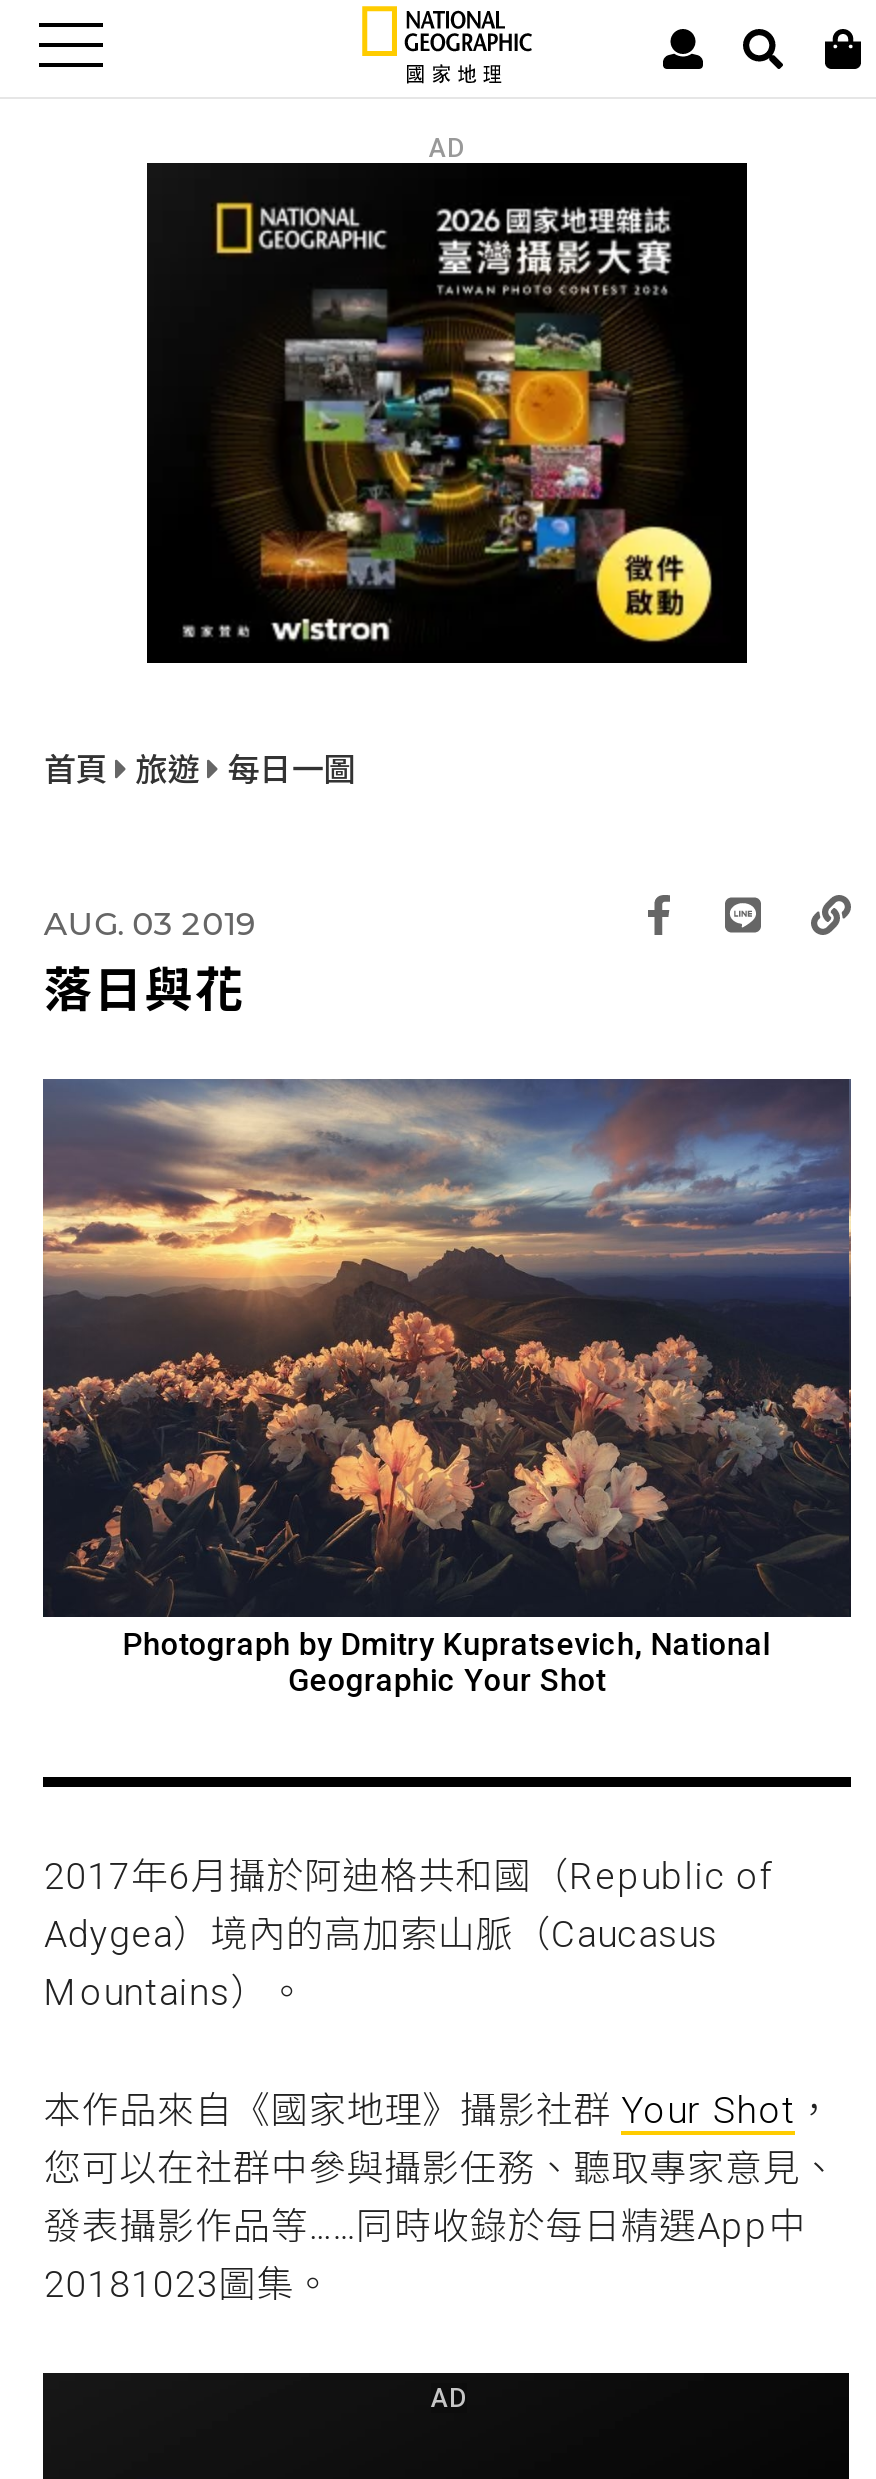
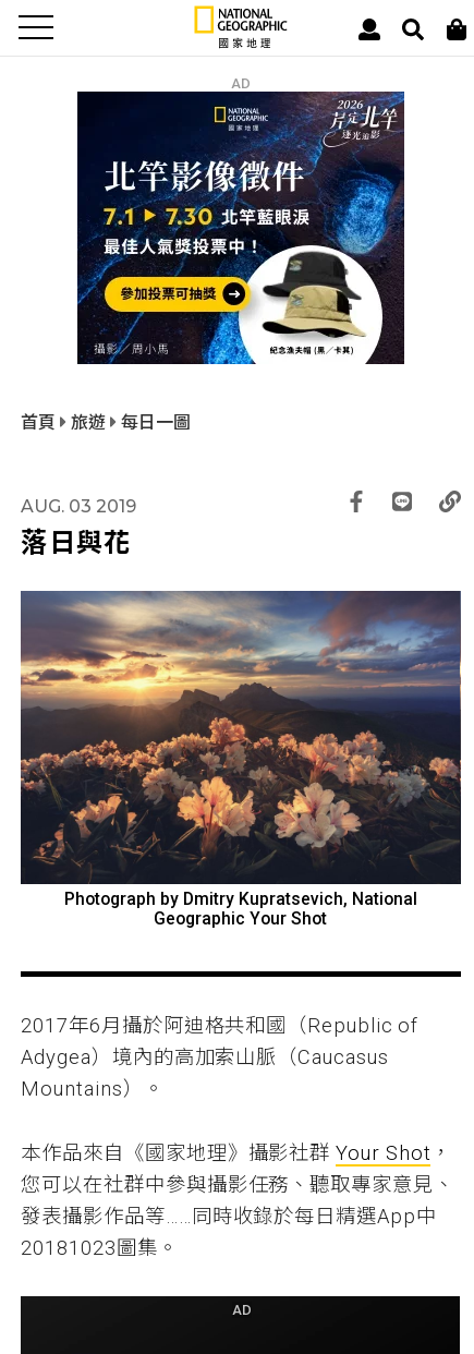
- [image]
+ [image]
